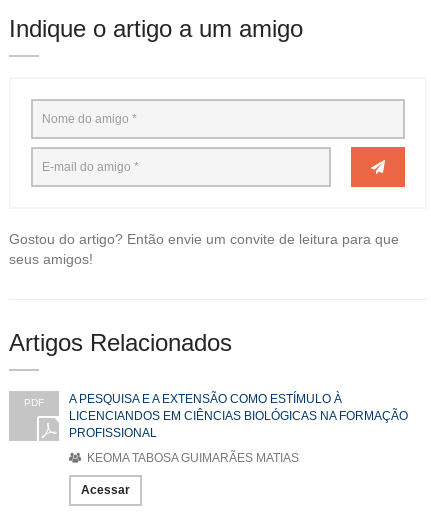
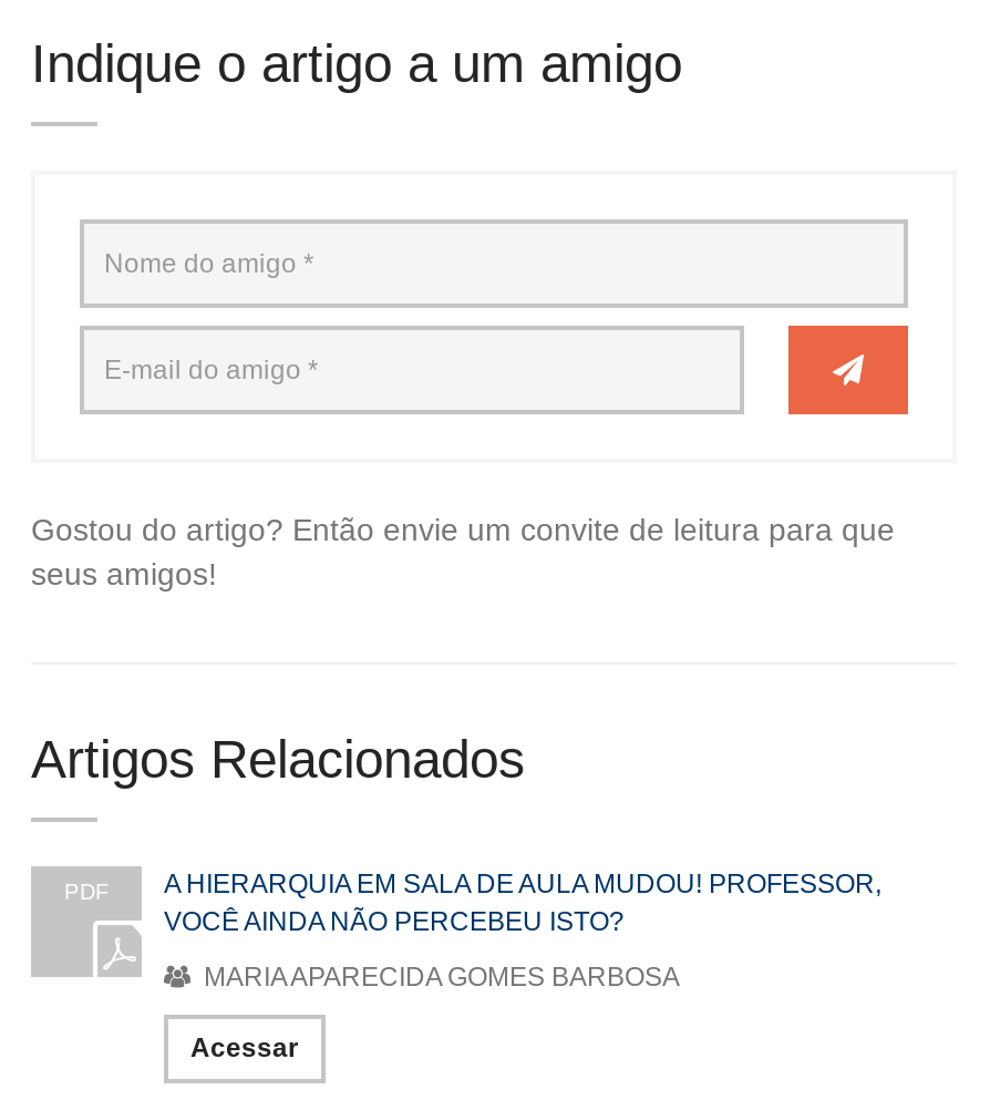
- A PESQUISA E A EXTENSÃO COMO ESTÍMULO À
- LICENCIANDOS EM CIÊNCIAS BIOLÓGICAS NA FORMAÇÃO
- PROFISSIONAL
+ A HIERARQUIA EM SALA DE AULA MUDOU! PROFESSOR,
+ VOCÊ AINDA NÃO PERCEBEU ISTO?

- KEOMA TABOSA GUIMARÃES MATIAS
+ MARIA APARECIDA GOMES BARBOSA
